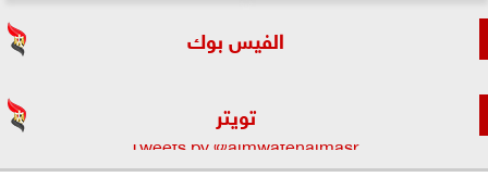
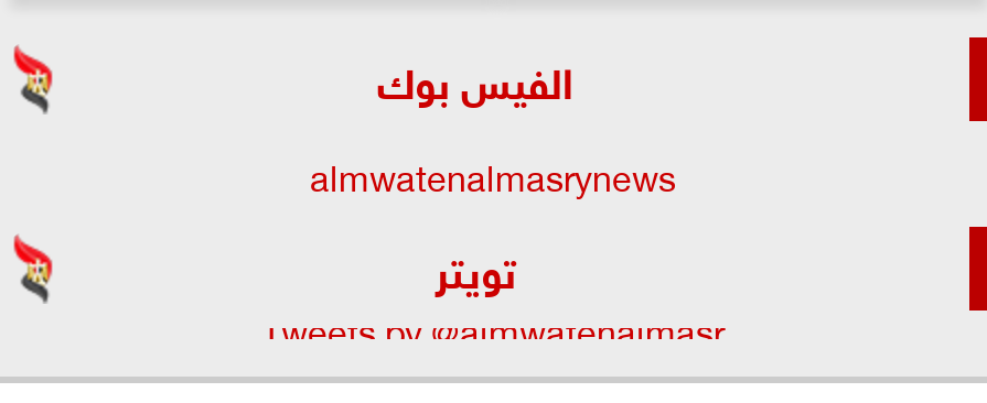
+ almwatenalmasrynews
